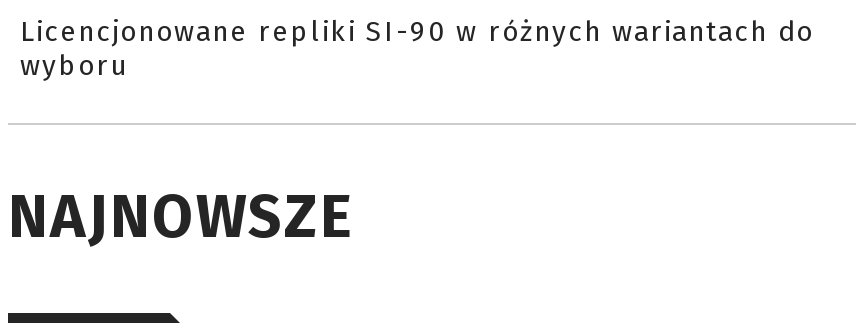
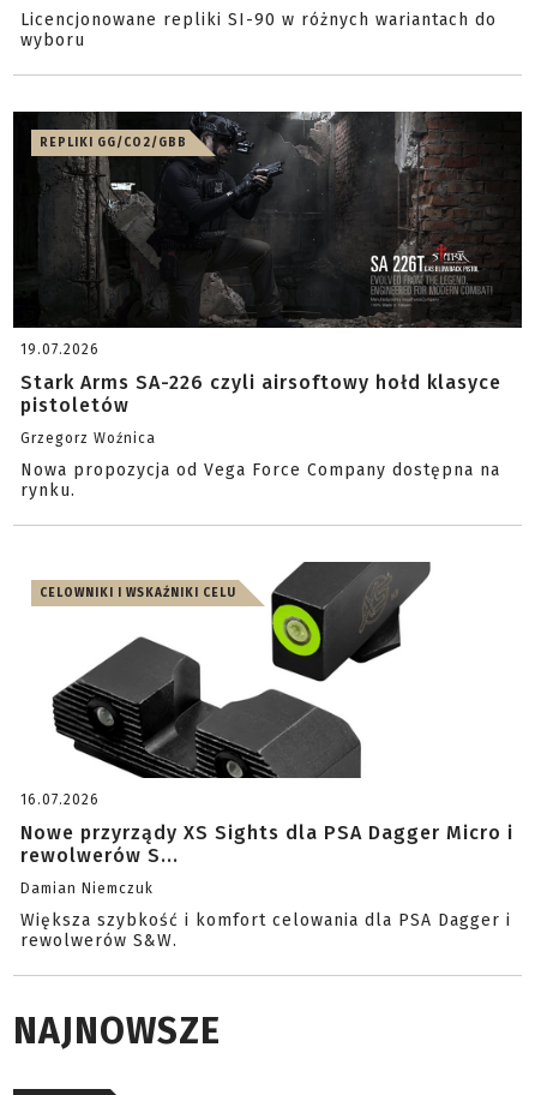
+ [image]
+ REPLIKI GG/CO2/GBB

+ 19.07.2026
+ Stark Arms SA-226 czyli airsoftowy hołd klasyce
+ pistoletów
+ Grzegorz Woźnica
+ Nowa propozycja od Vega Force Company dostępna na
+ rynku.

+ 16.07.2026
+ Nowe przyrządy XS Sights dla PSA Dagger Micro i
+ rewolwerów S...
+ Damian Niemczuk
+ Większa szybkość i komfort celowania dla PSA Dagger i
+ rewolwerów S&W.

+ [image]
+ CELOWNIKI I WSKAŹNIKI CELU
